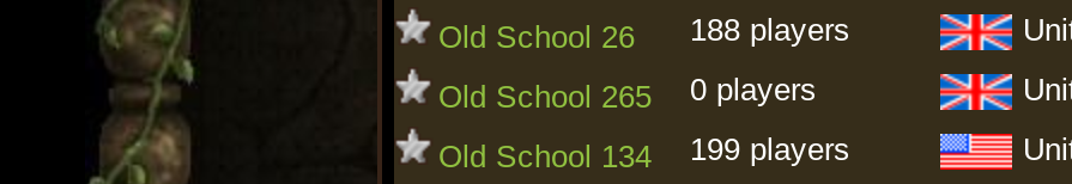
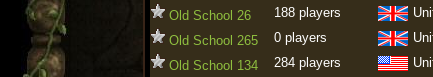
- Old School 134 199 players
+ Old School 134 284 players
